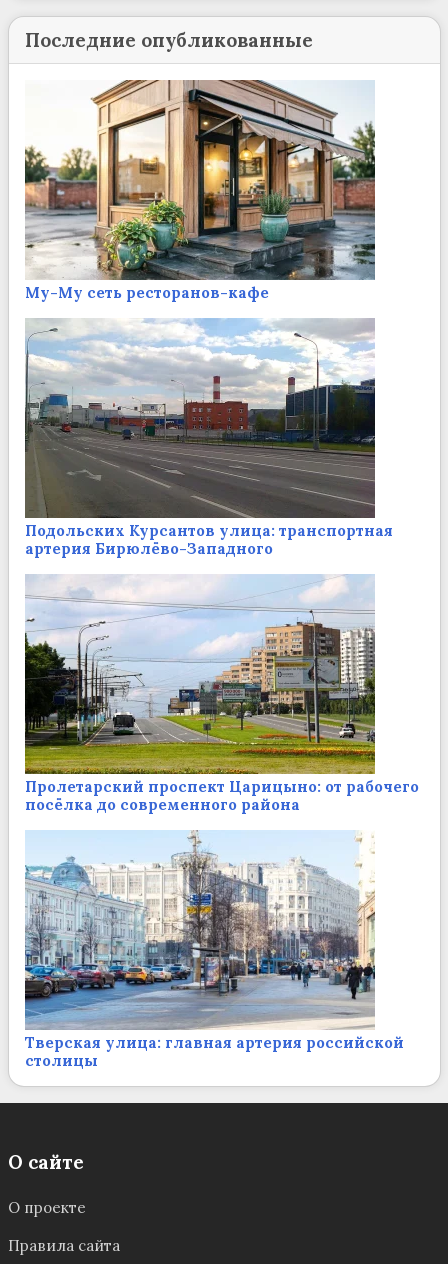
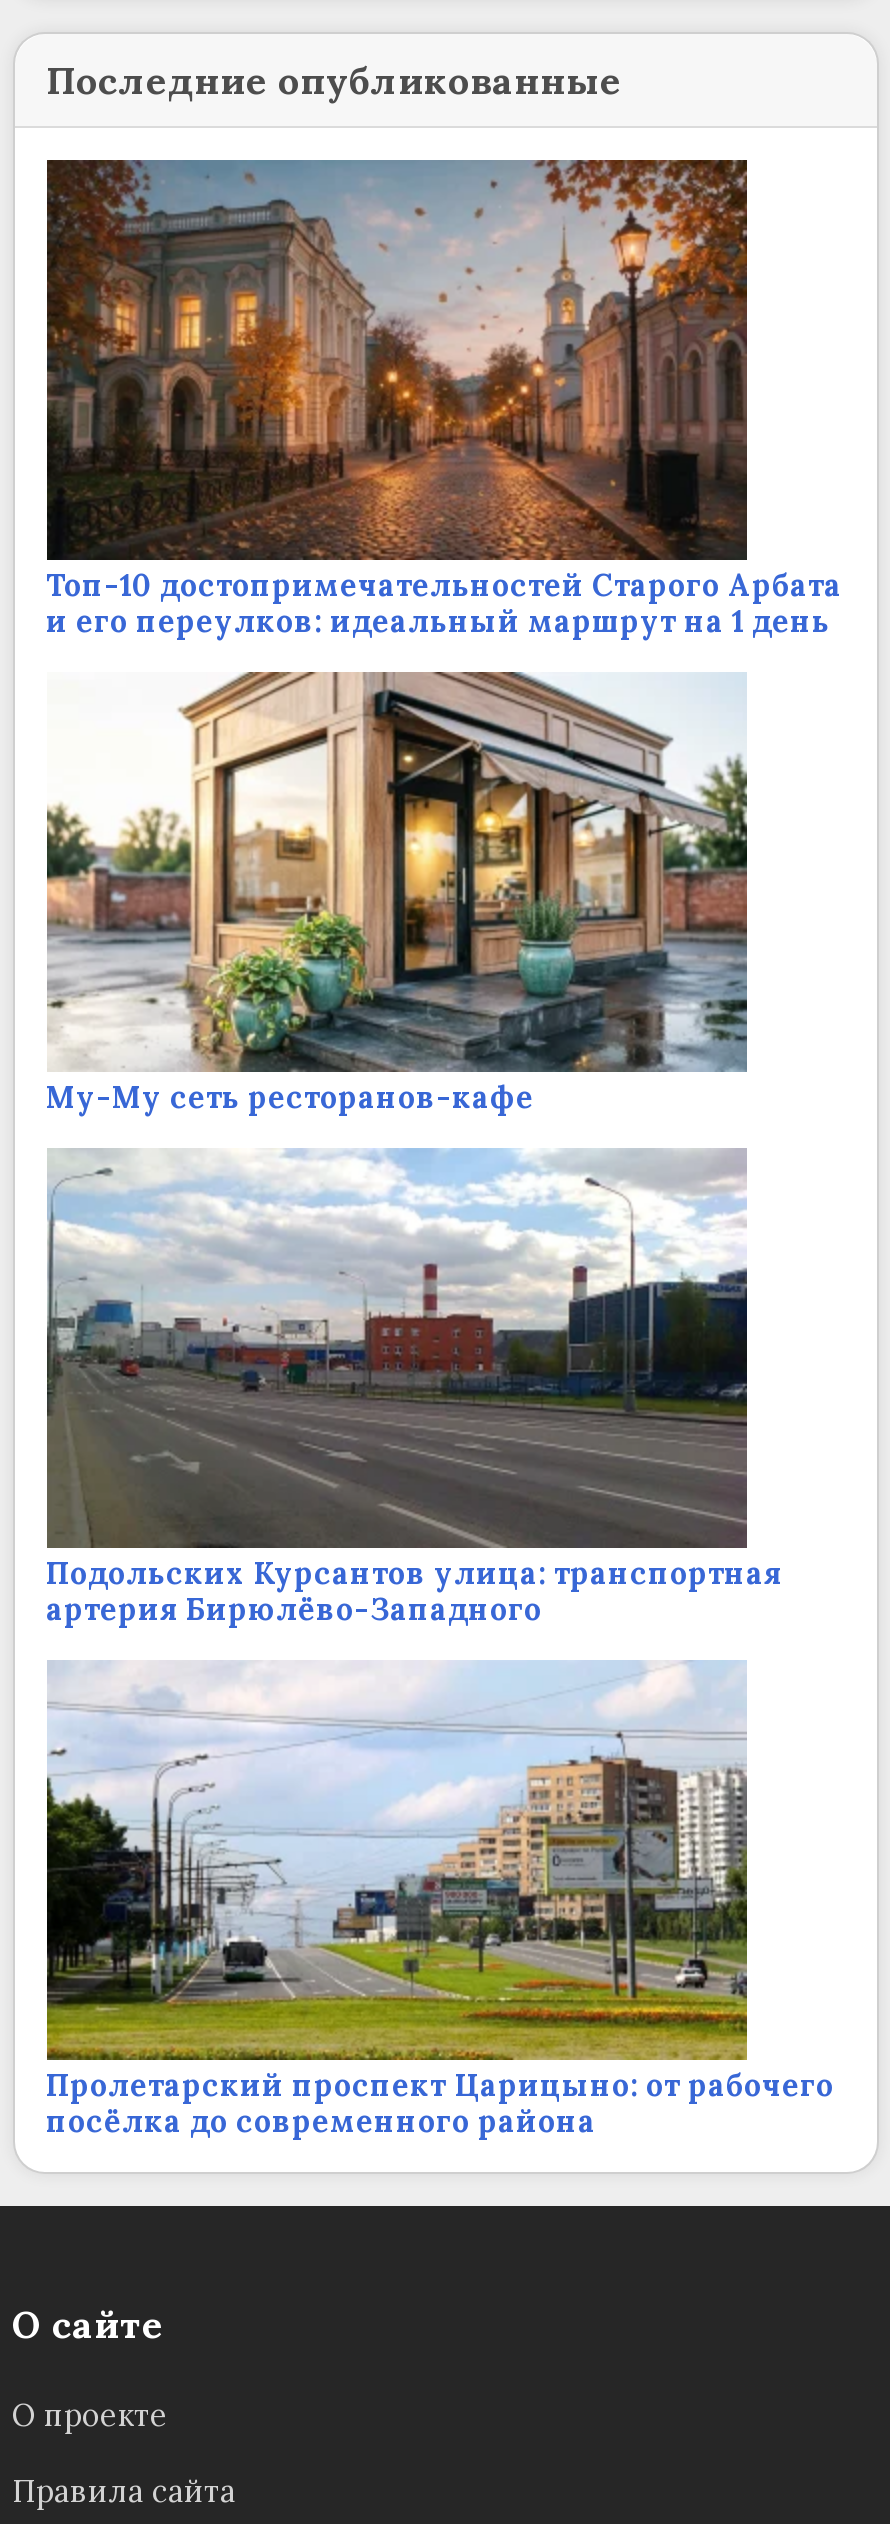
+ [image]
+ Топ-10 достопримечательностей Старого Арбата
+ и его переулков: идеальный маршрут на 1 день

moved down: [image] | Му-Му сеть ресторанов-кафе | Подольских Курсантов улица: транспортная | артерия Бирюлёво-Западного | Пролетарский проспект Царицыно: от рабочего | посёлка до современного района

- [image]
- Тверская улица: главная артерия российской
- столицы
